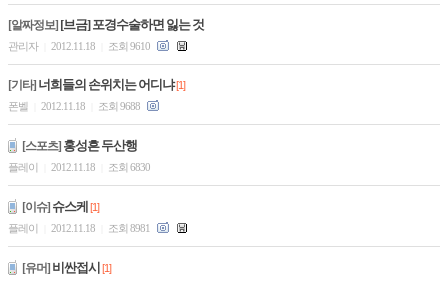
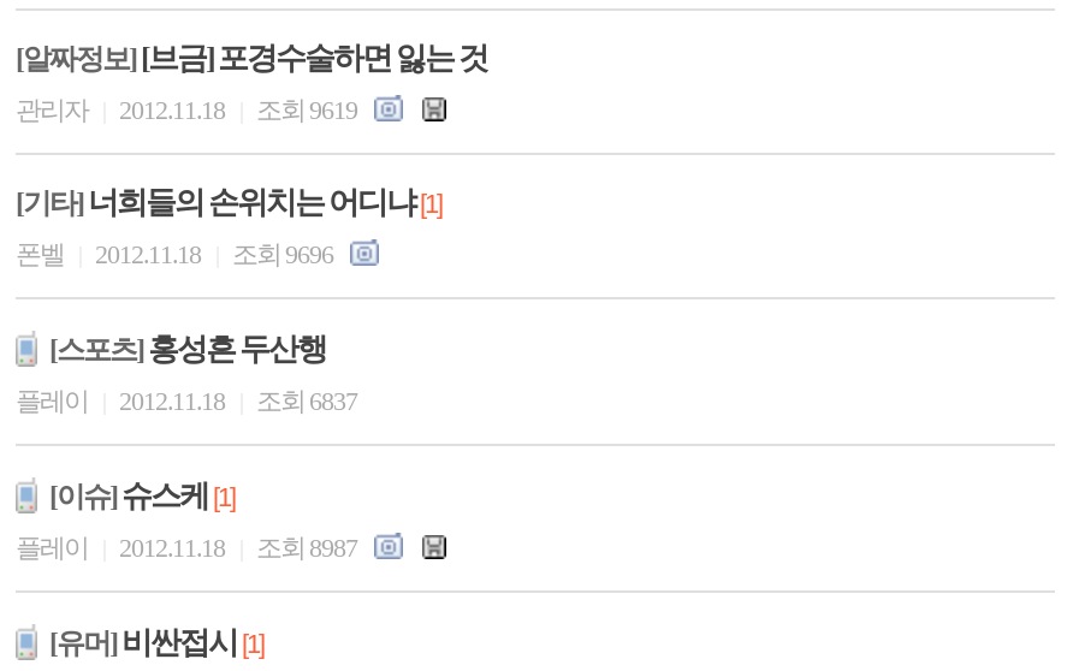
- 관리자 2012.11.18 조회 9610
+ 관리자 2012.11.18 조회 9619

- 폰벨 2012.11.18 조회 9688
+ 폰벨 2012.11.18 조회 9696

- 플레이 2012.11.18 조회 6830
+ 플레이 2012.11.18 조회 6837

- 플레이 2012.11.18 조회 8981
+ 플레이 2012.11.18 조회 8987
